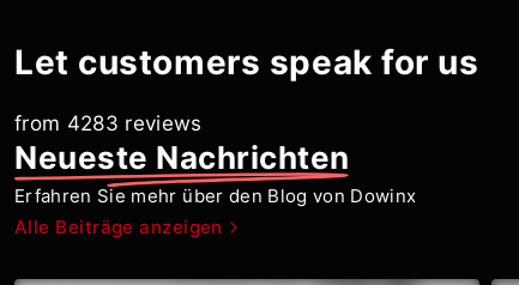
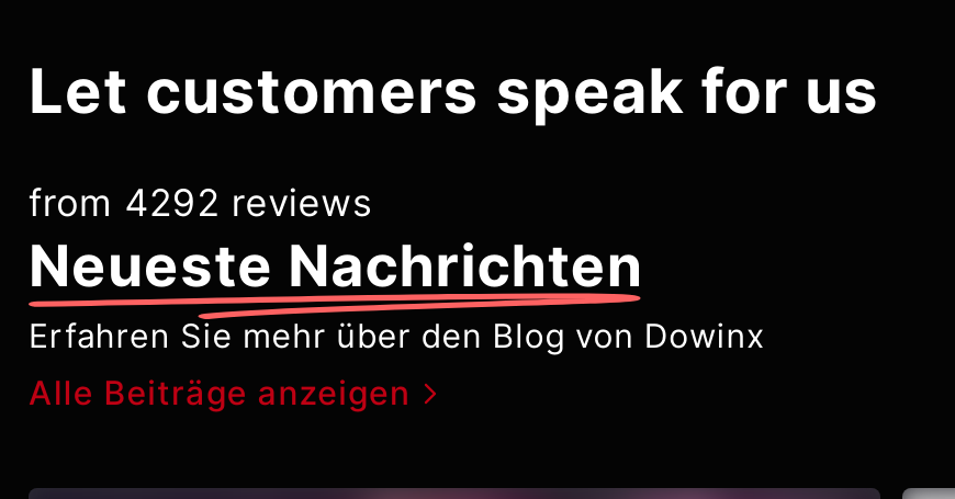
- from 4283 reviews
+ from 4292 reviews
